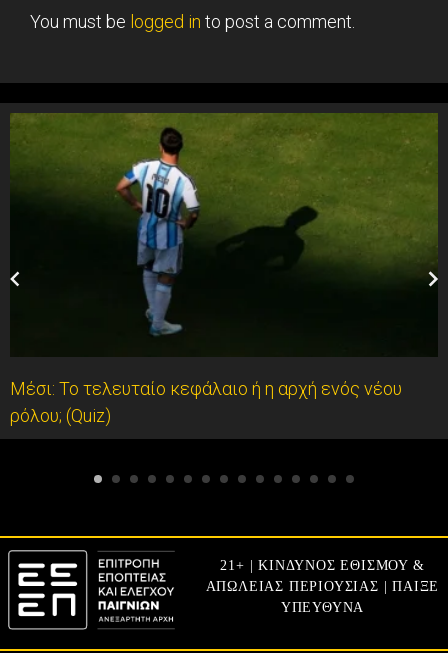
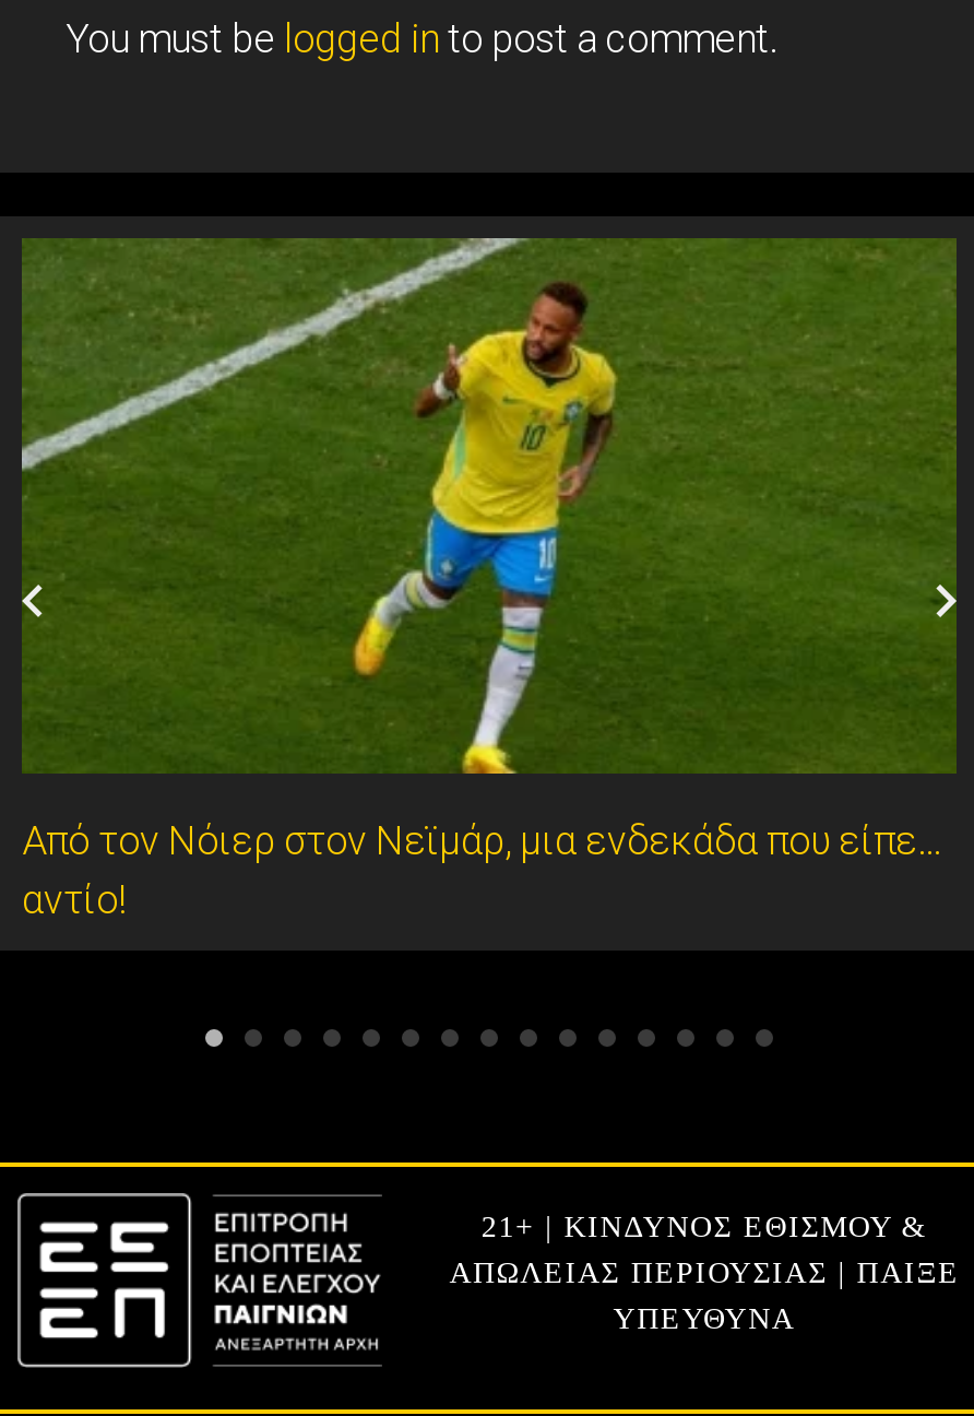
- [image]
- Μέσι: Το τελευταίο κεφάλαιο ή η αρχή ενός νέου
- ρόλου; (Quiz)
+ [image]
+ Από τον Νόιερ στον Νεϊμάρ, μια ενδεκάδα που είπε…
+ αντίο!
